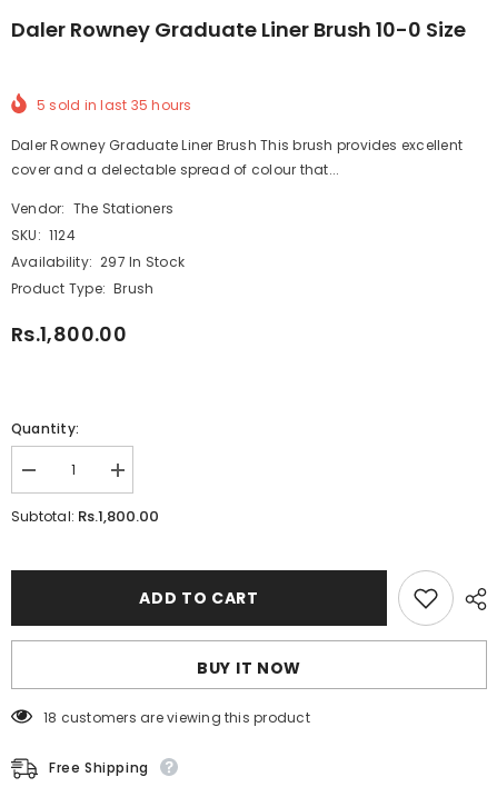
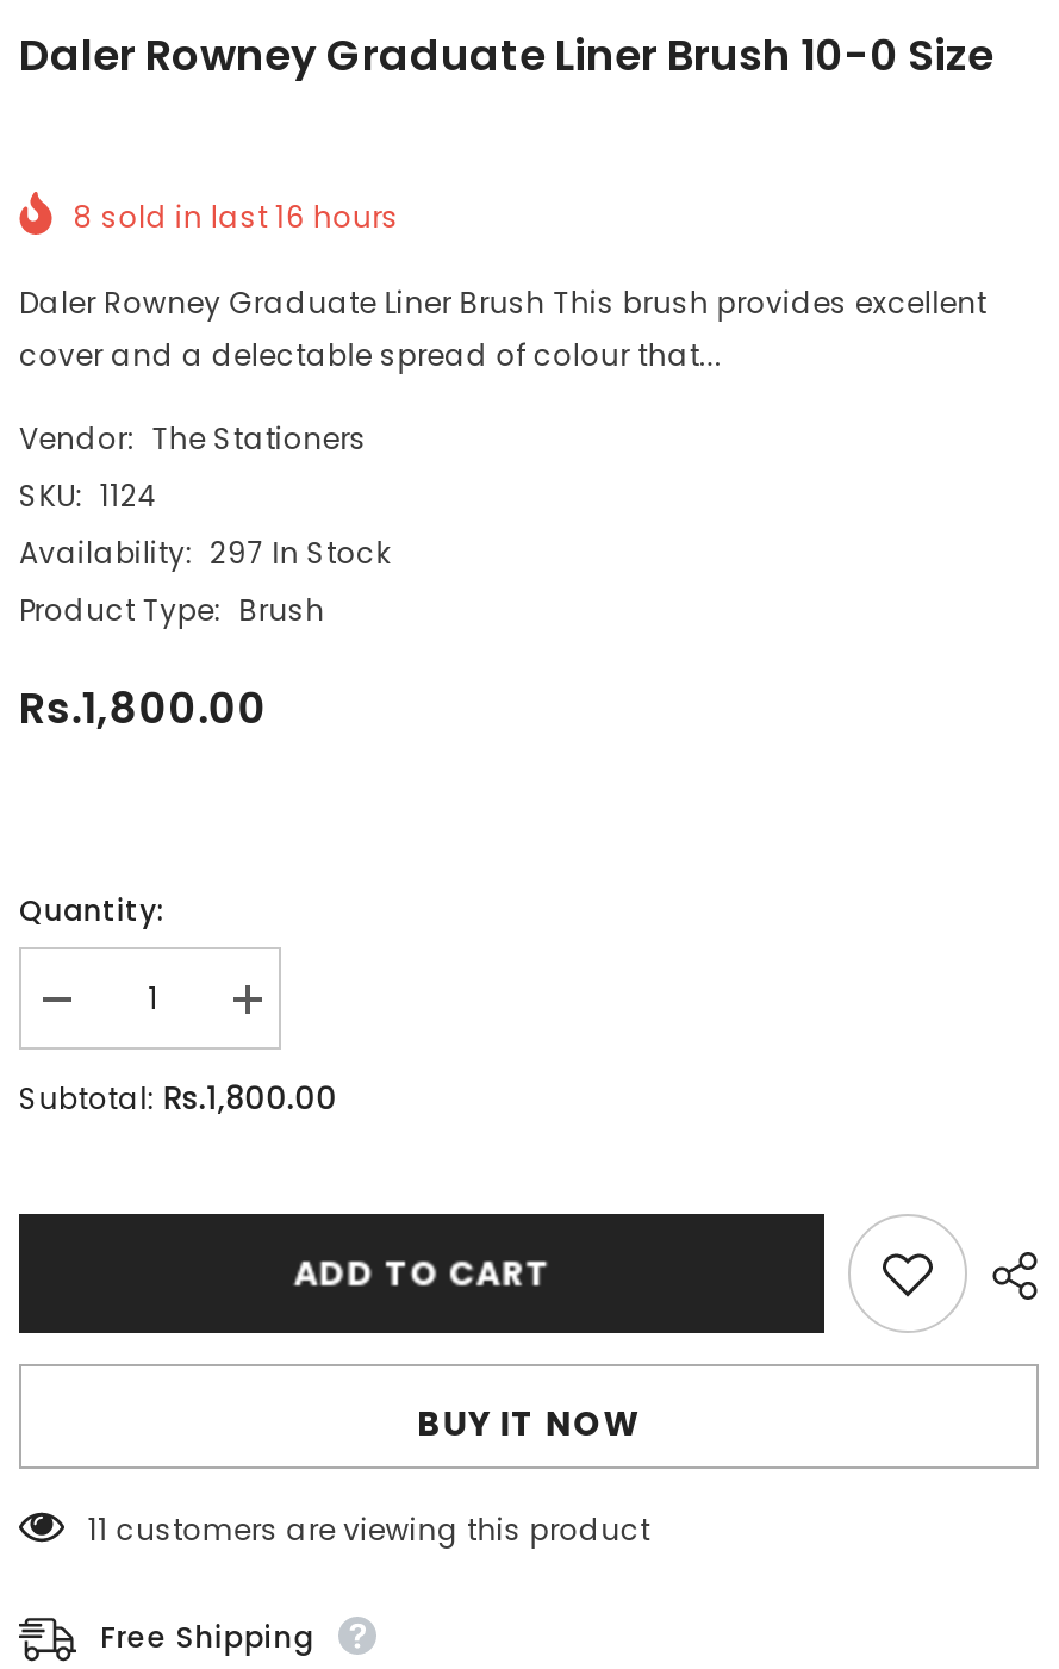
- 5 sold in last 35 hours
+ 8 sold in last 16 hours

- 18 customers are viewing this product
+ 11 customers are viewing this product
